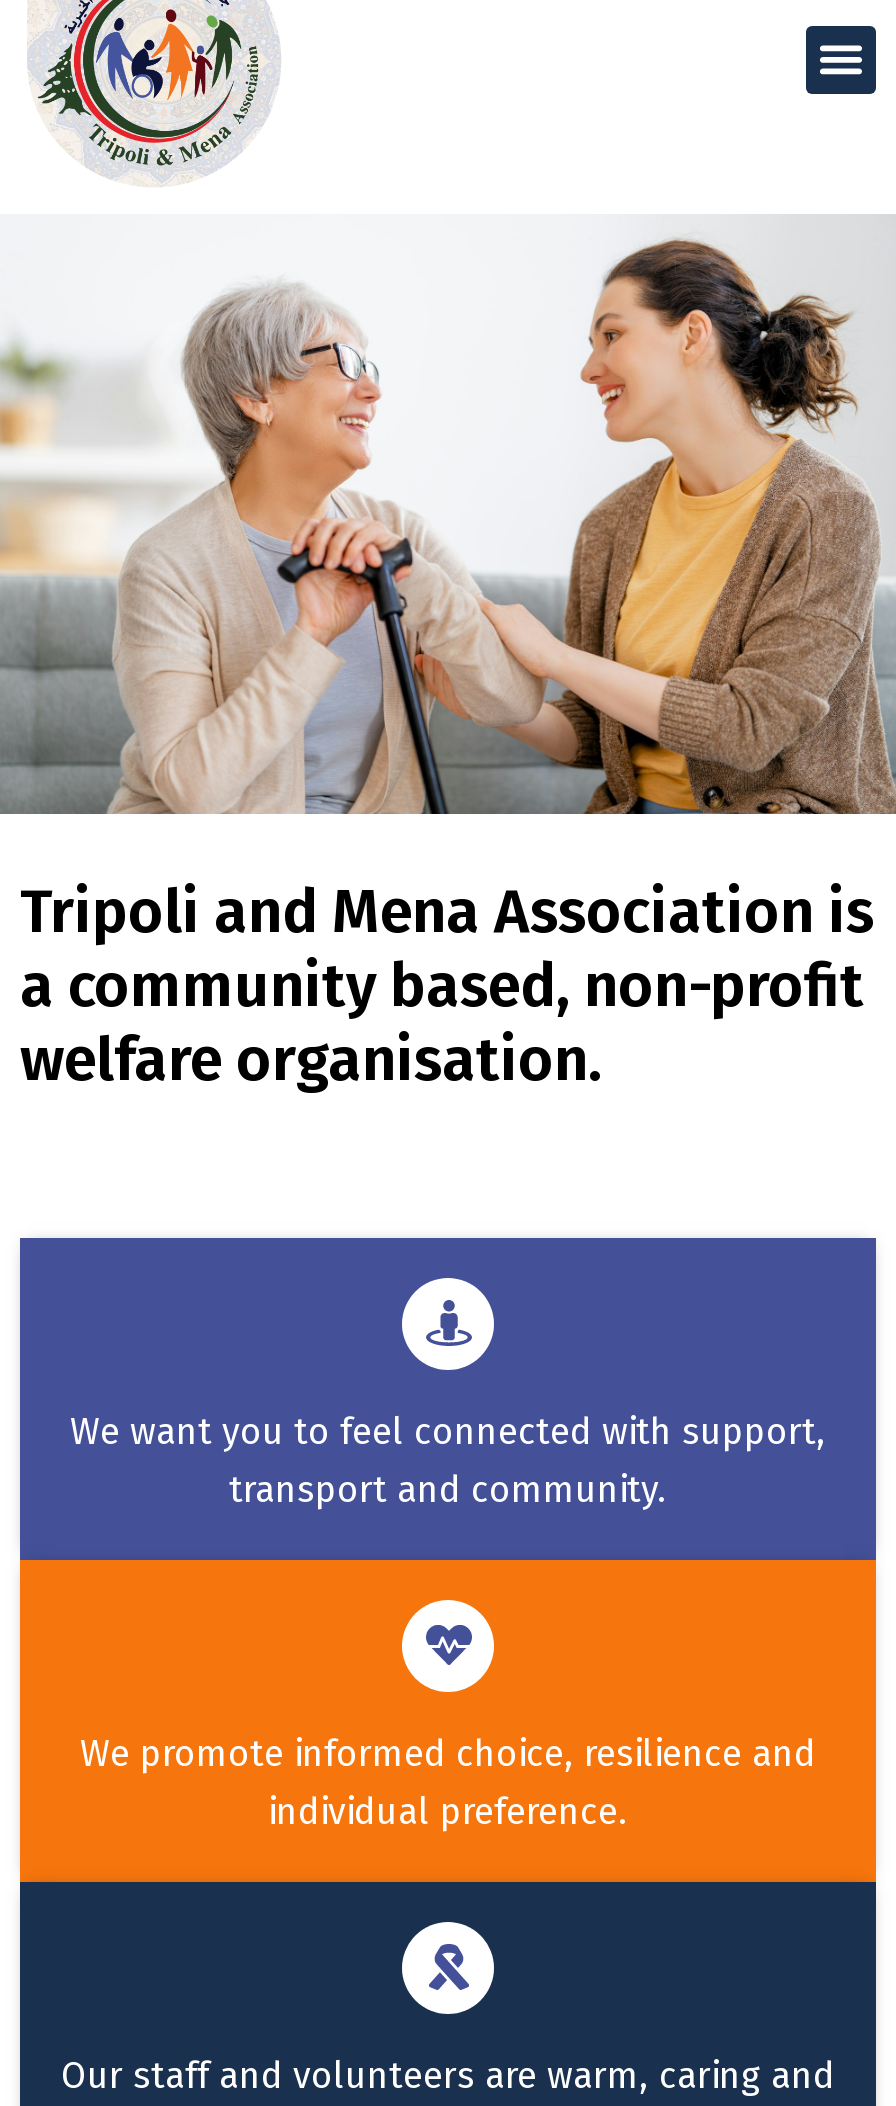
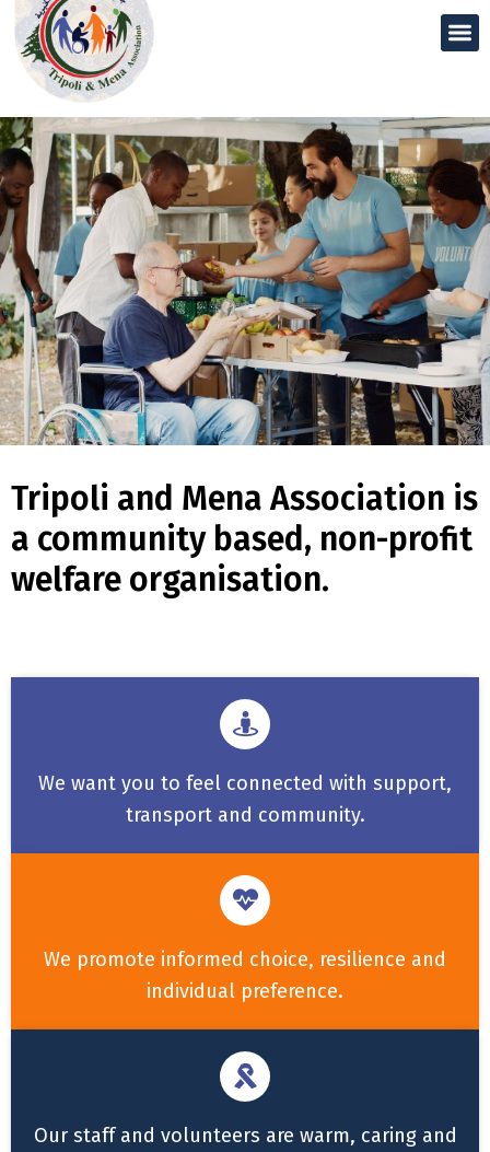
- [image]
+ [image]
